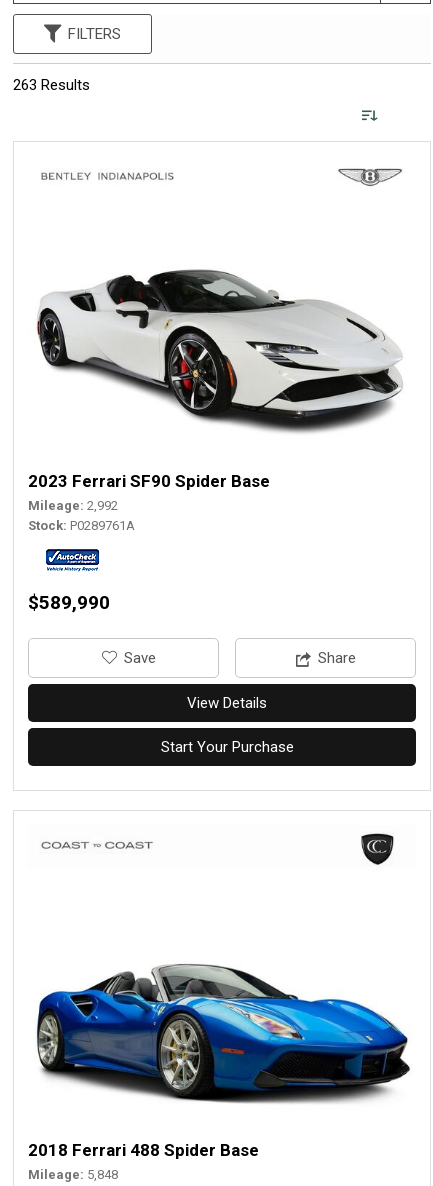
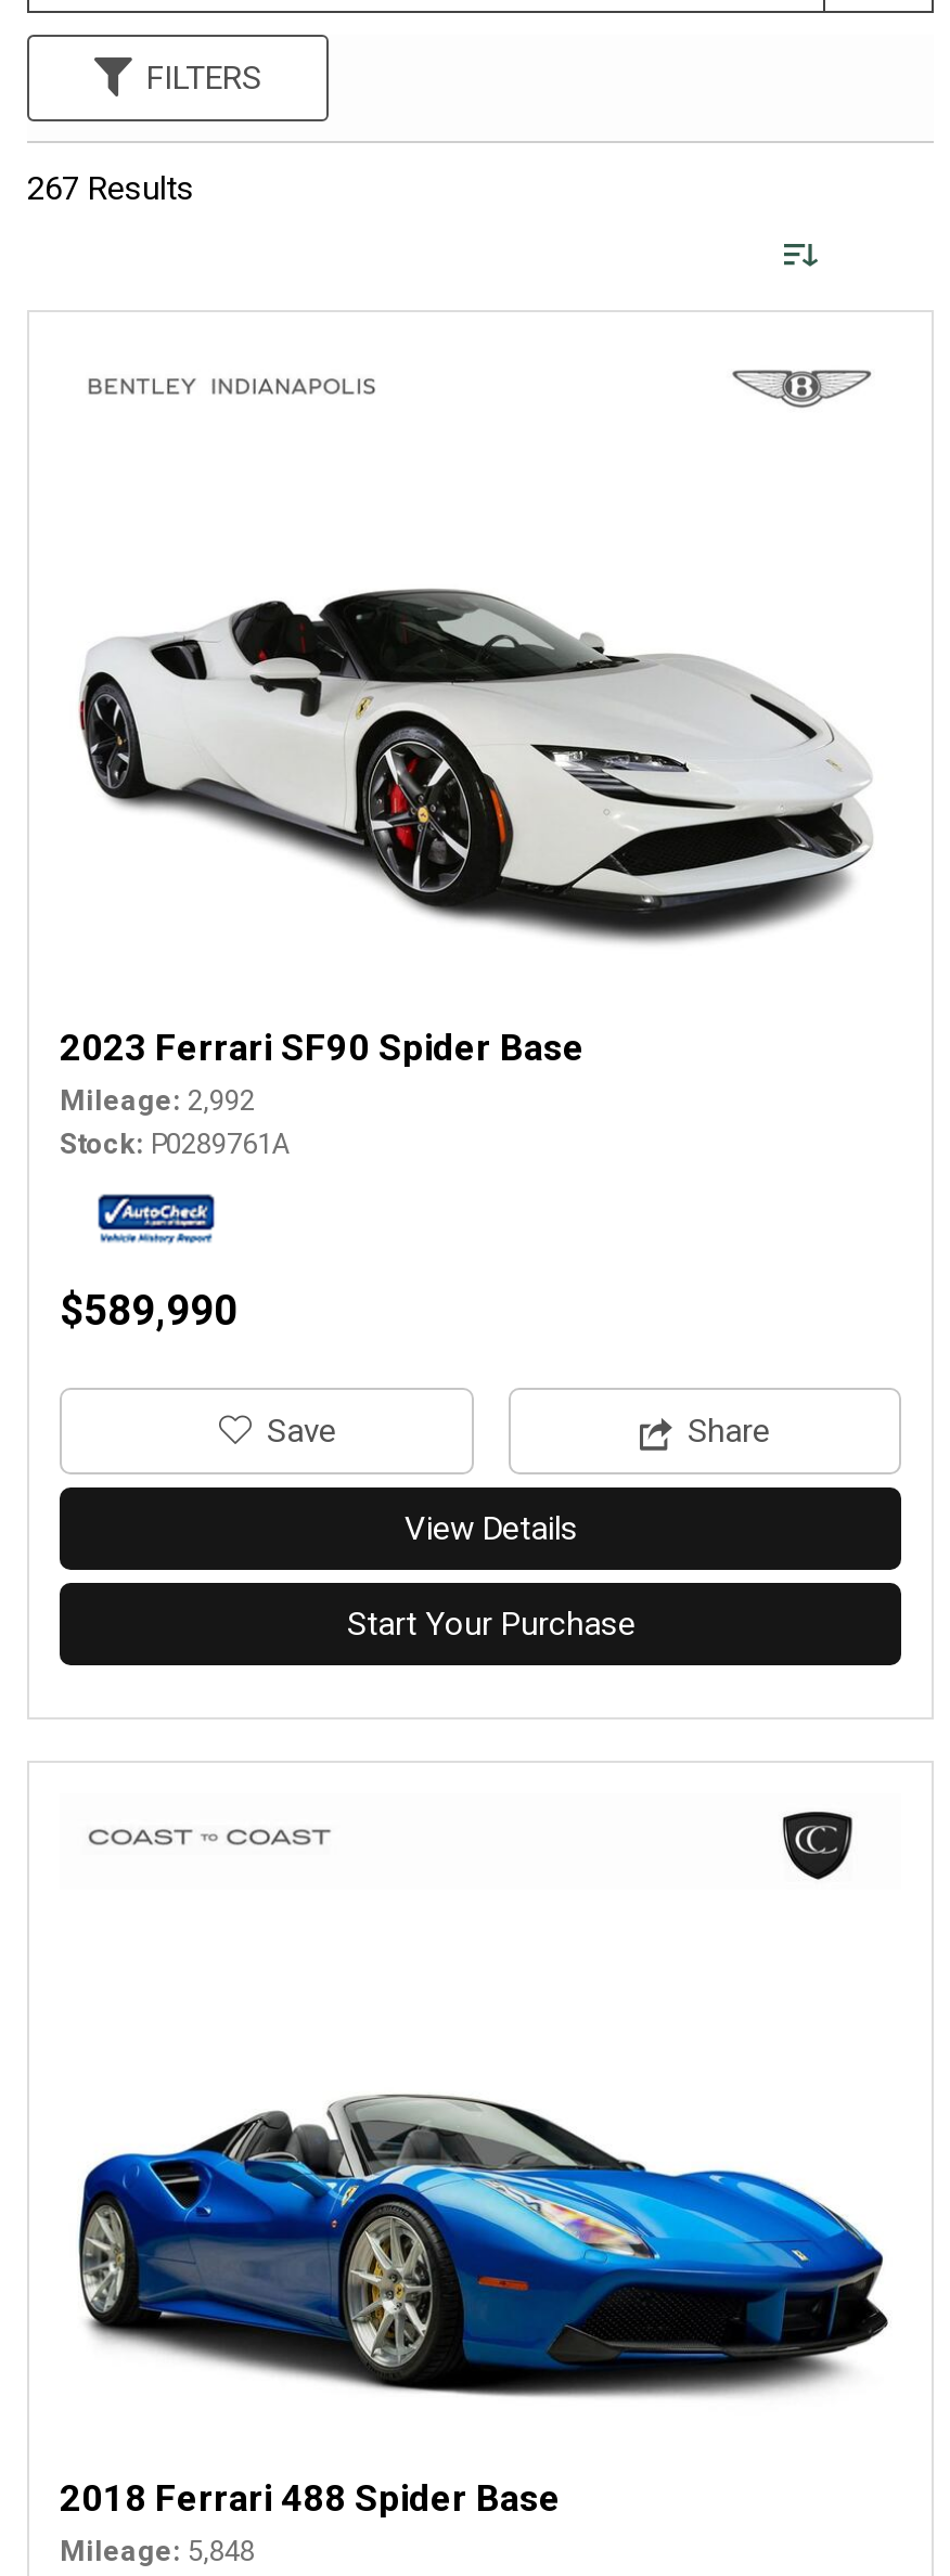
- 263 Results
+ 267 Results
